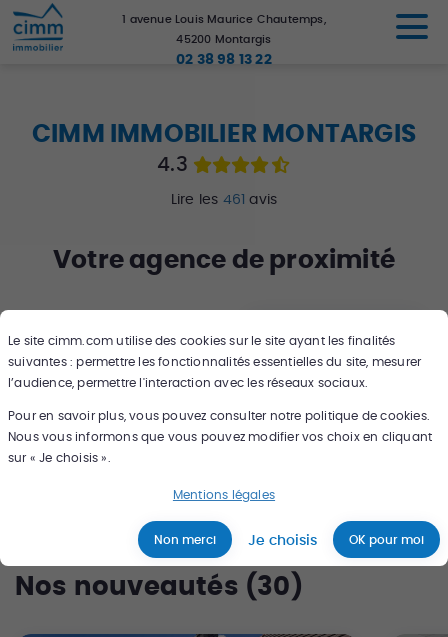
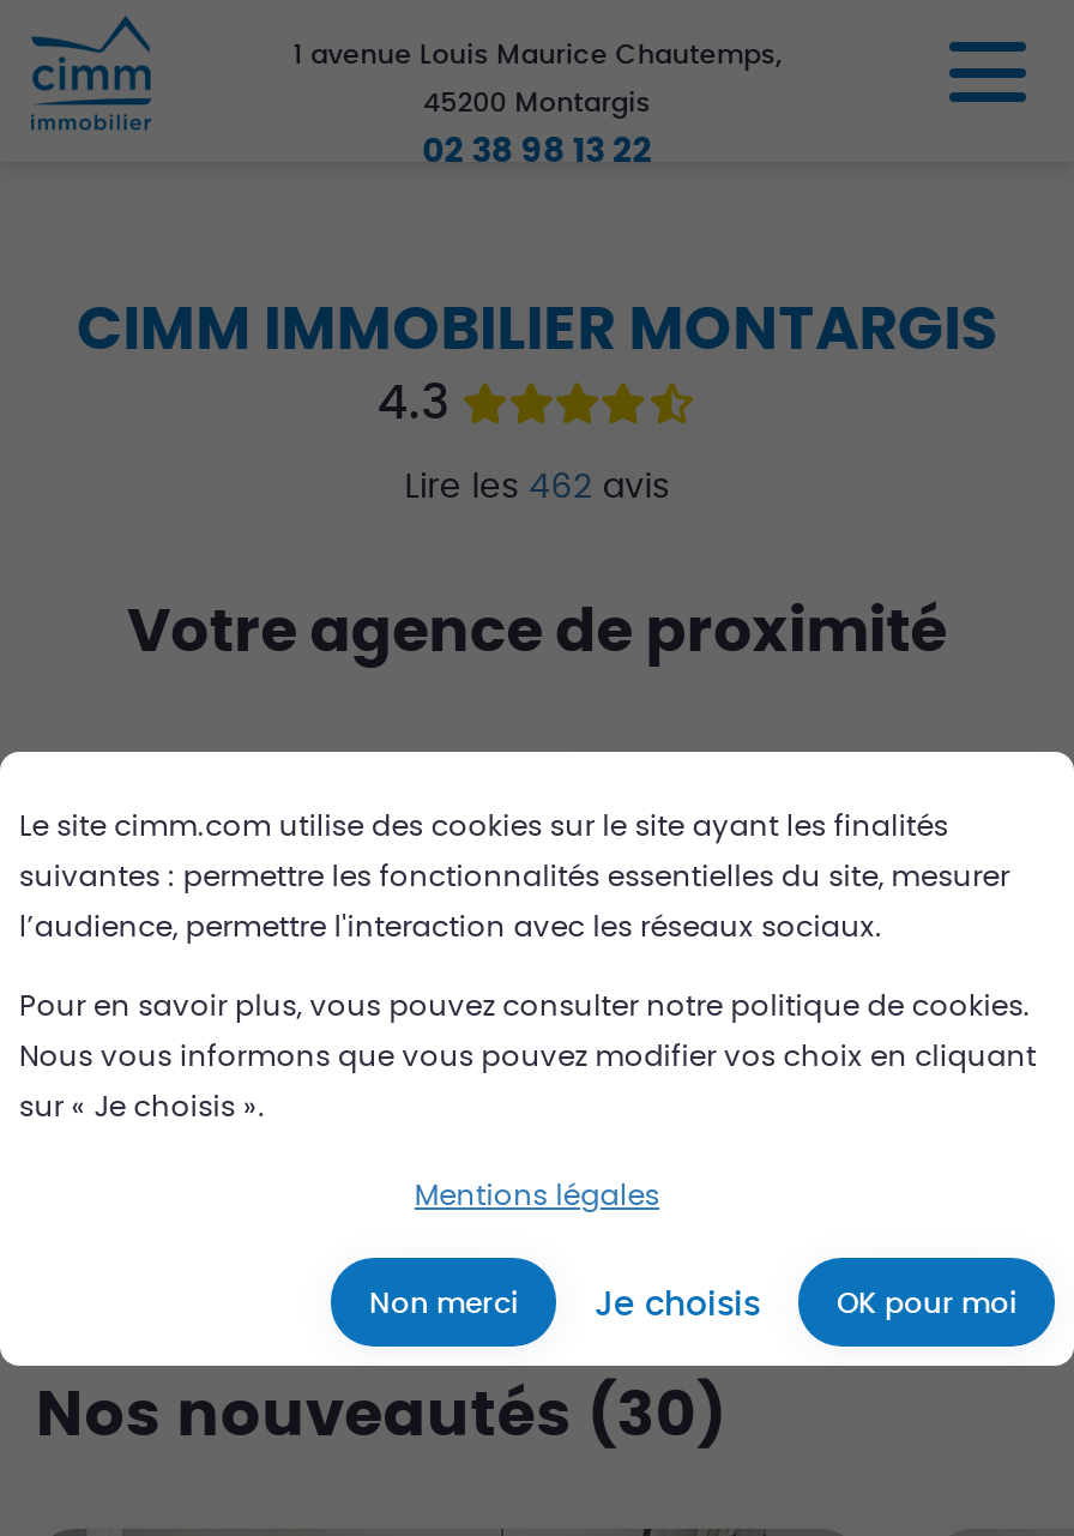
- Lire les 461 avis
+ Lire les 462 avis
